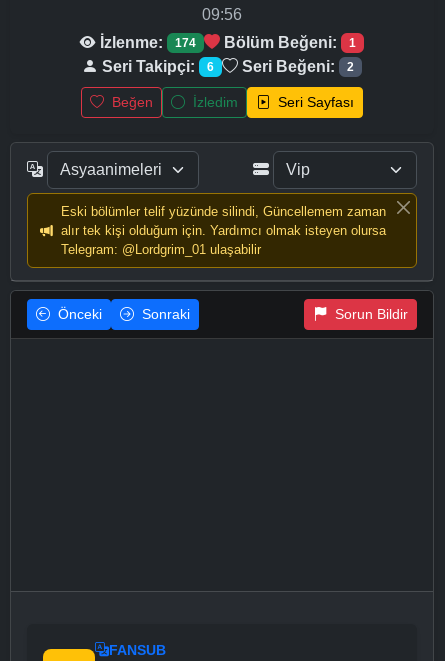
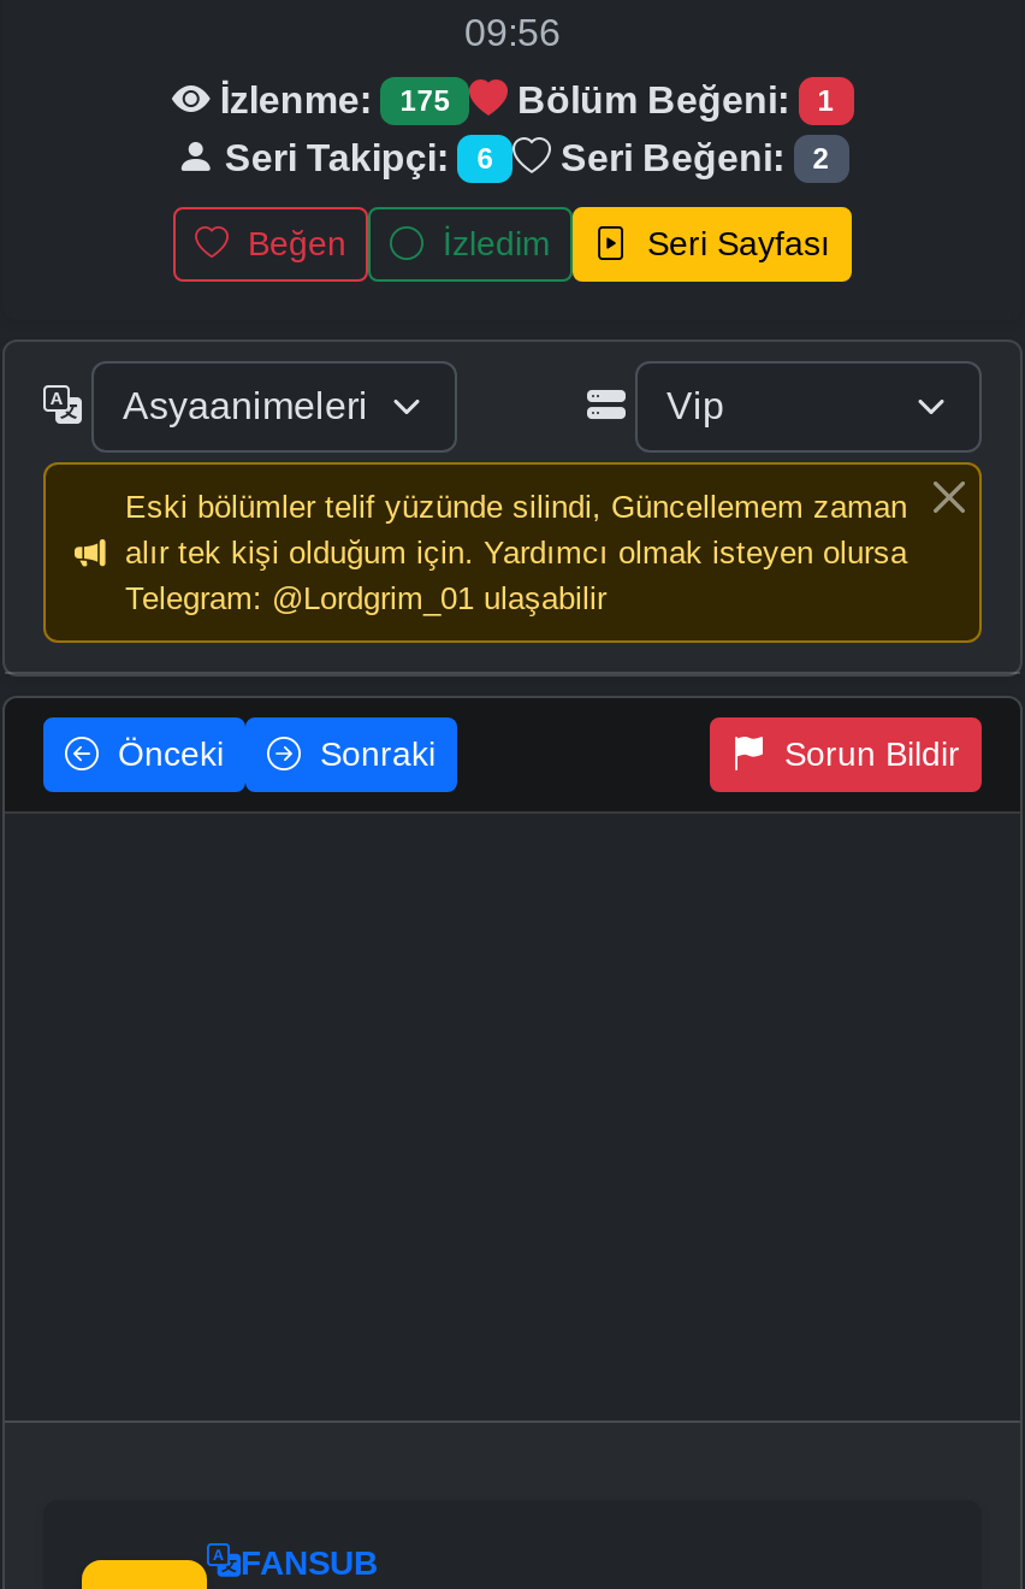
- İzlenme: 174 Bölüm Beğeni: 1
+ İzlenme: 175 Bölüm Beğeni: 1
